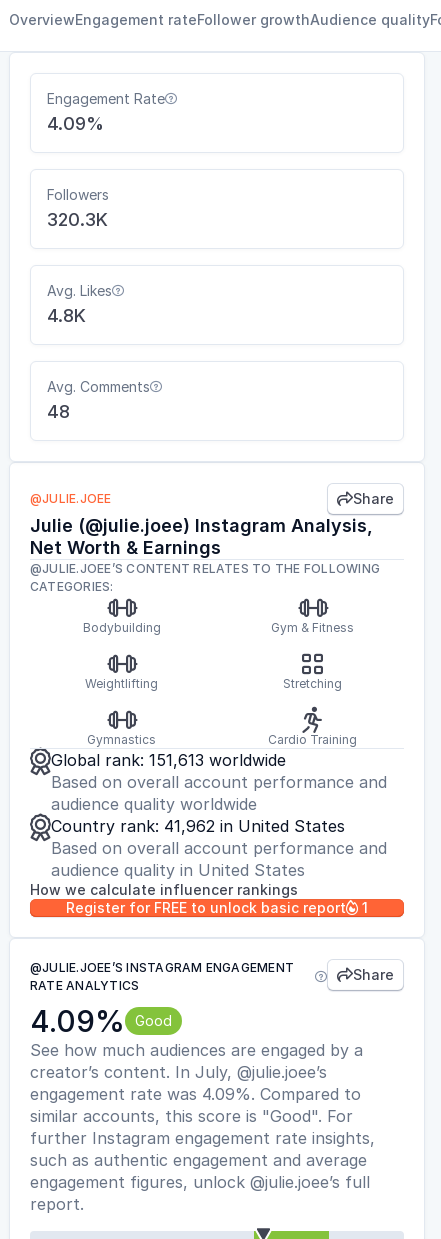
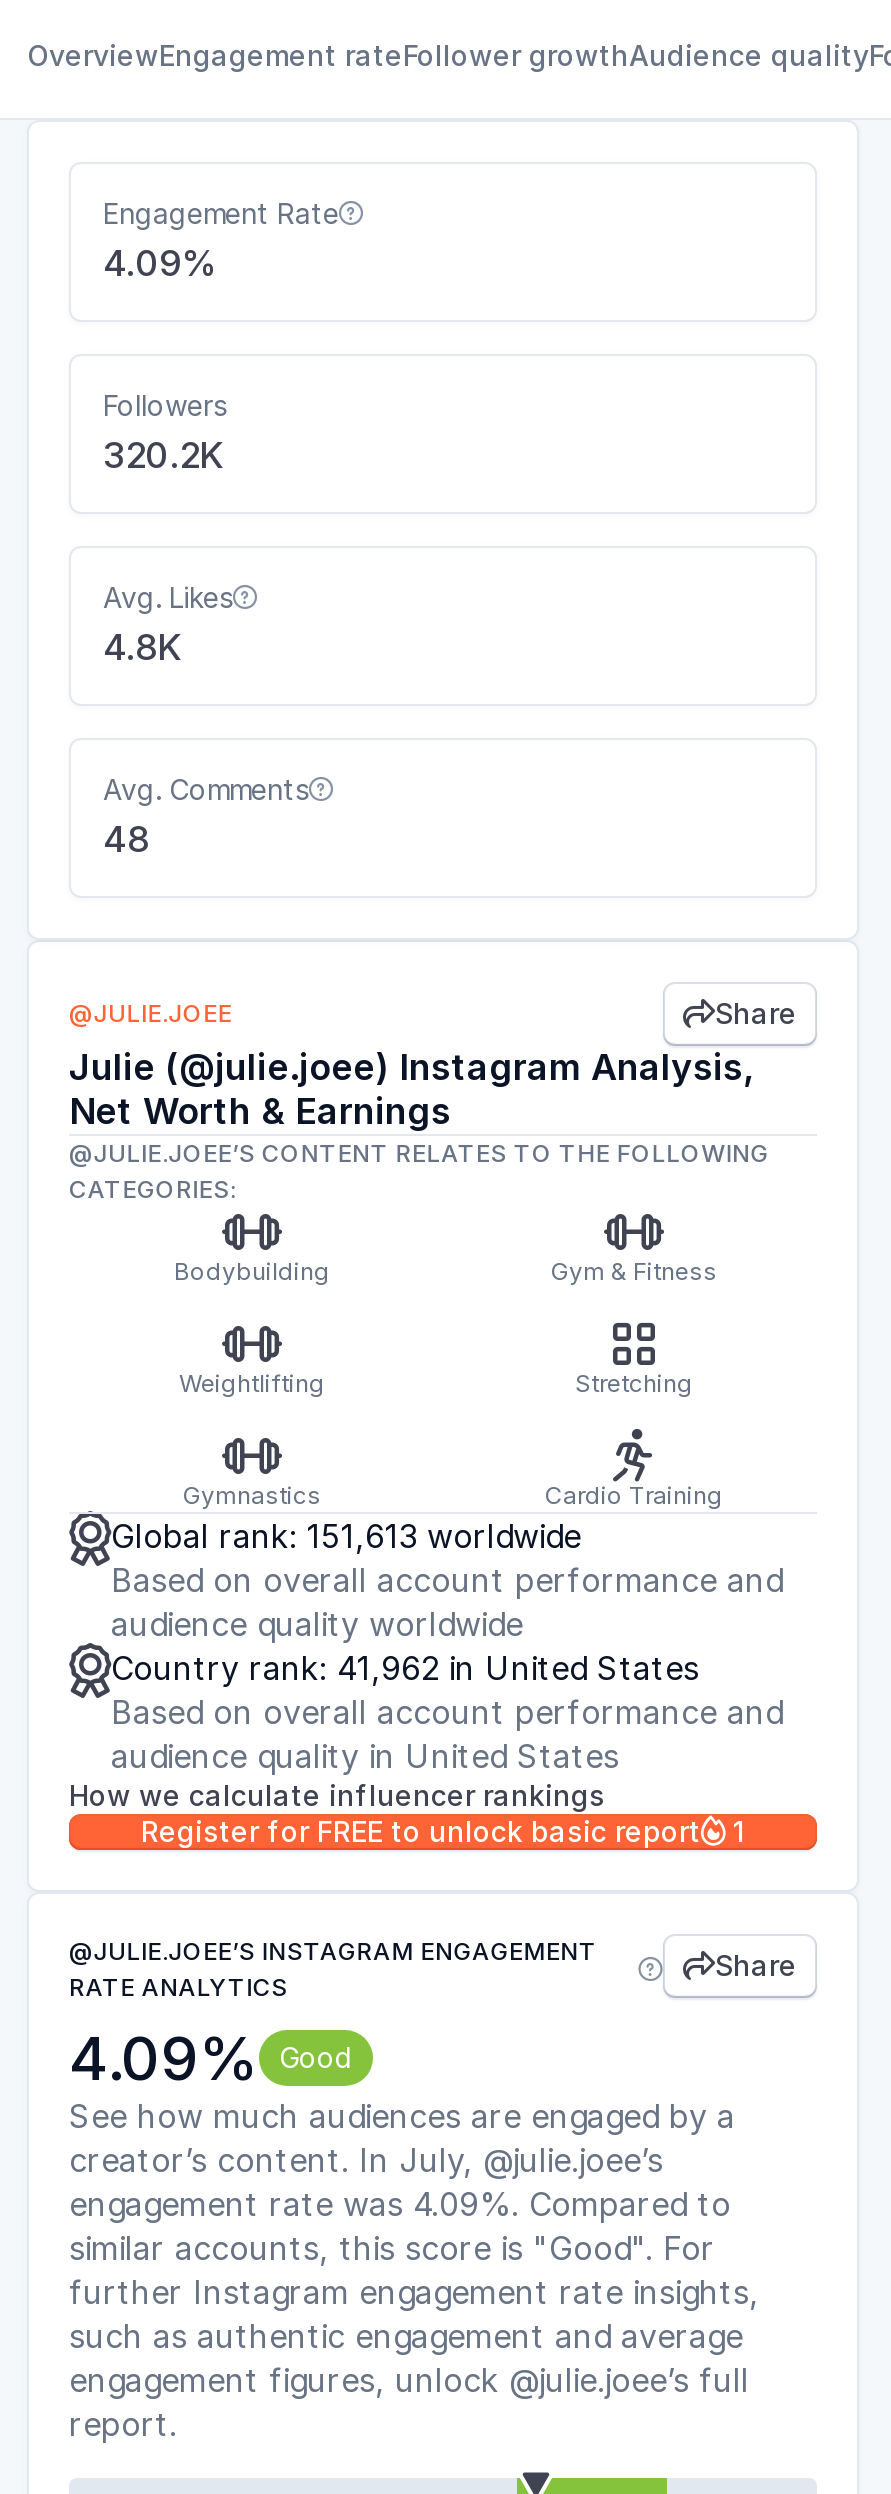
- 320.3K
+ 320.2K
